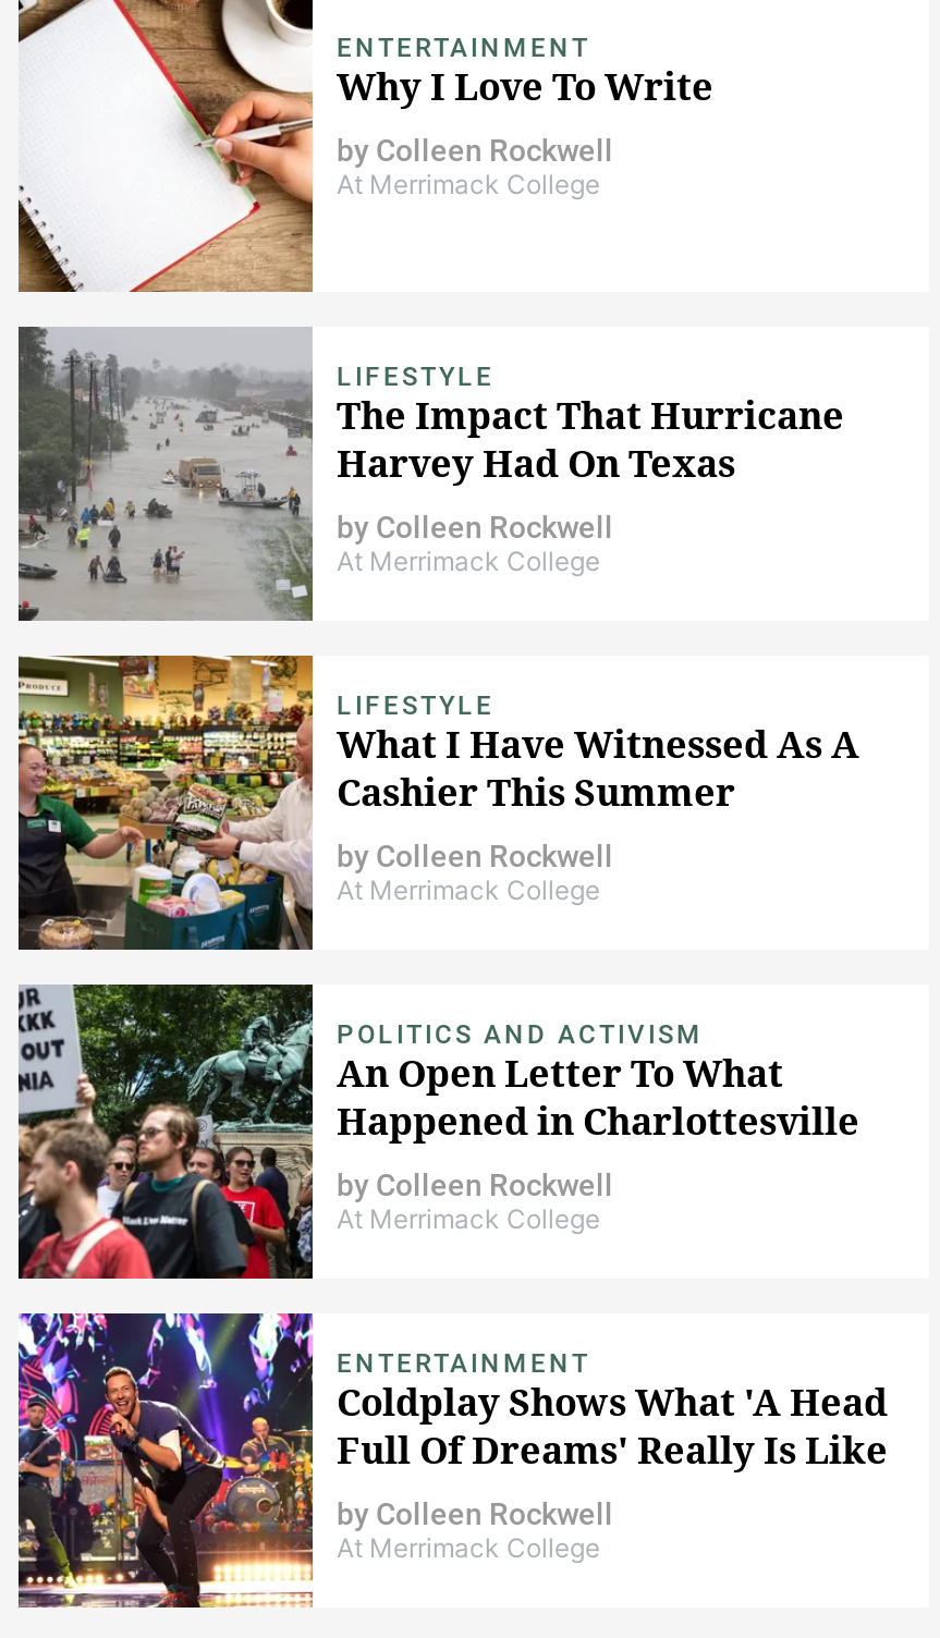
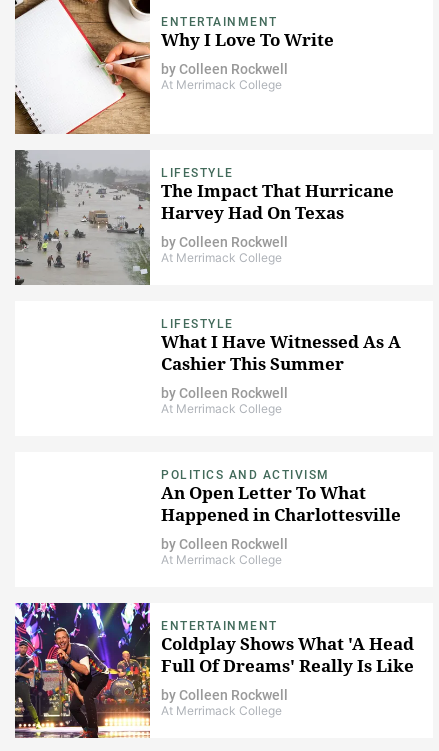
- [image]

- [image]
